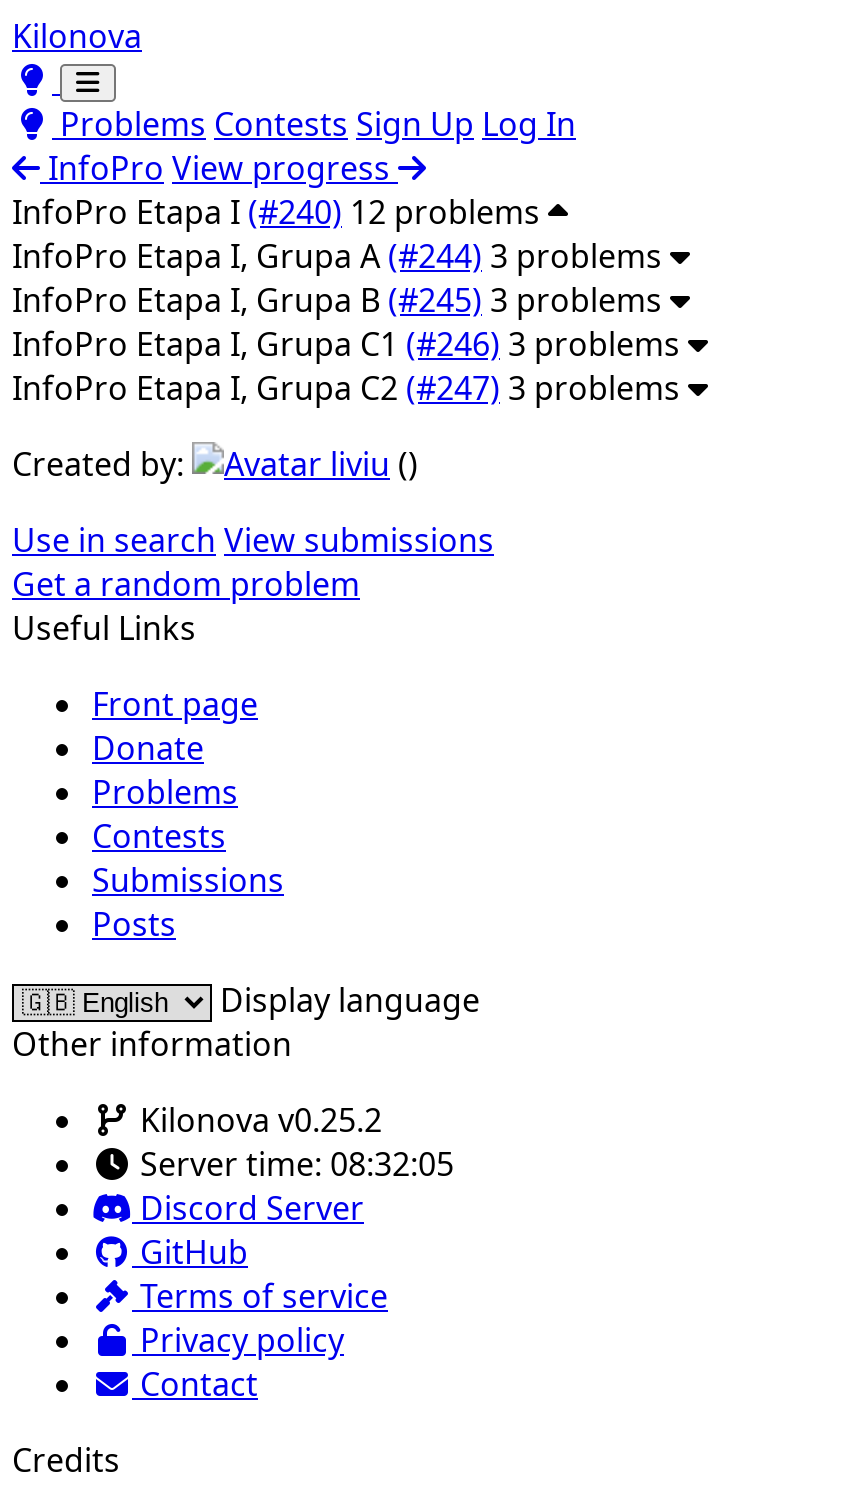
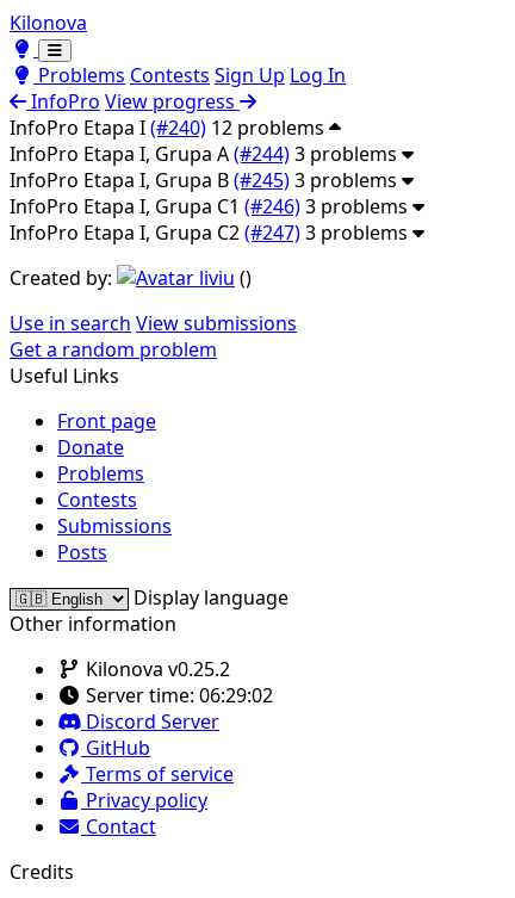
- Server time: 08:32:05
+ Server time: 06:29:02
